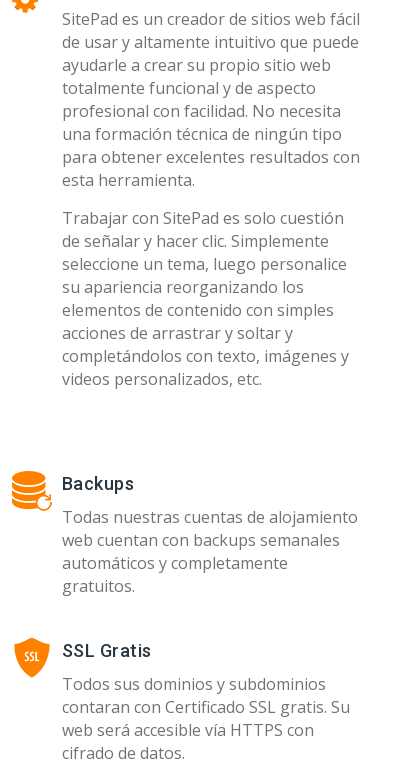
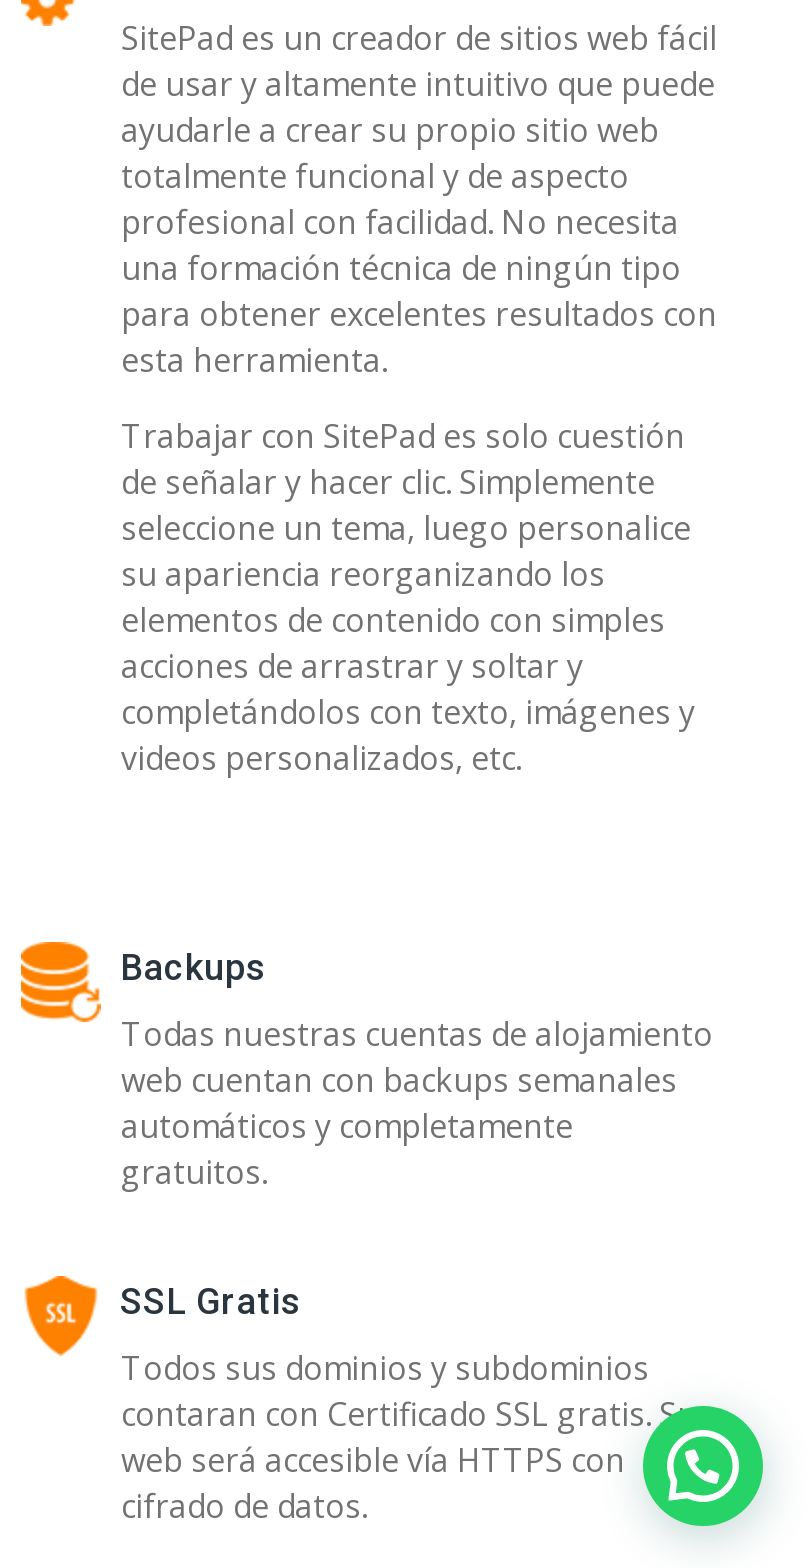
+ [image]
